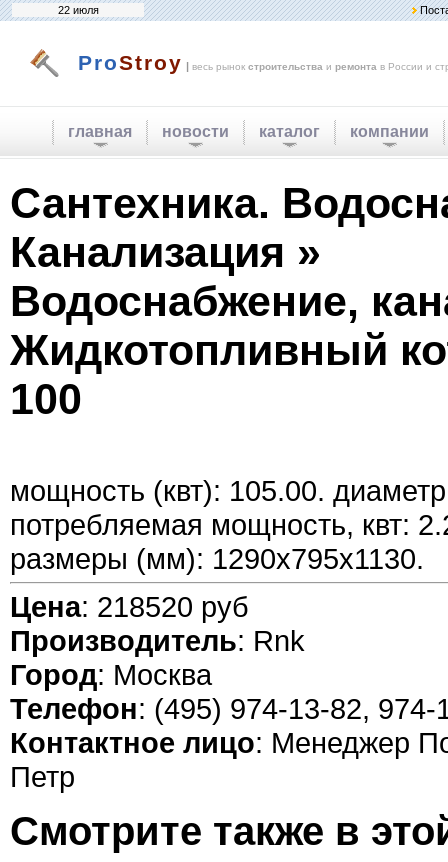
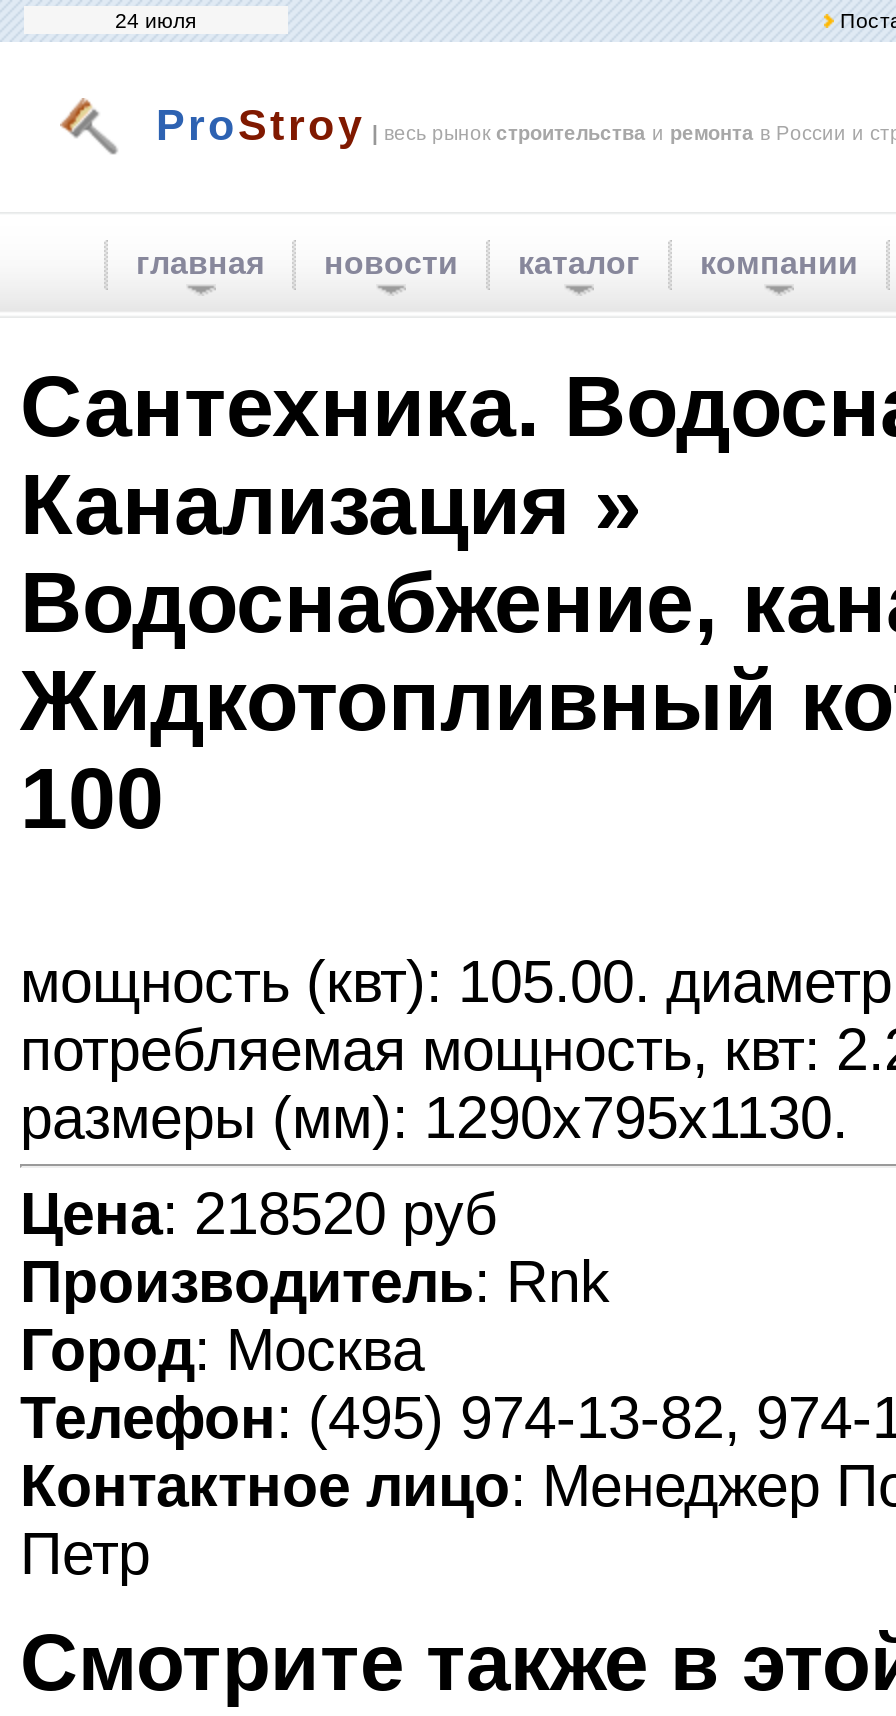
- 22 июля
+ 24 июля
